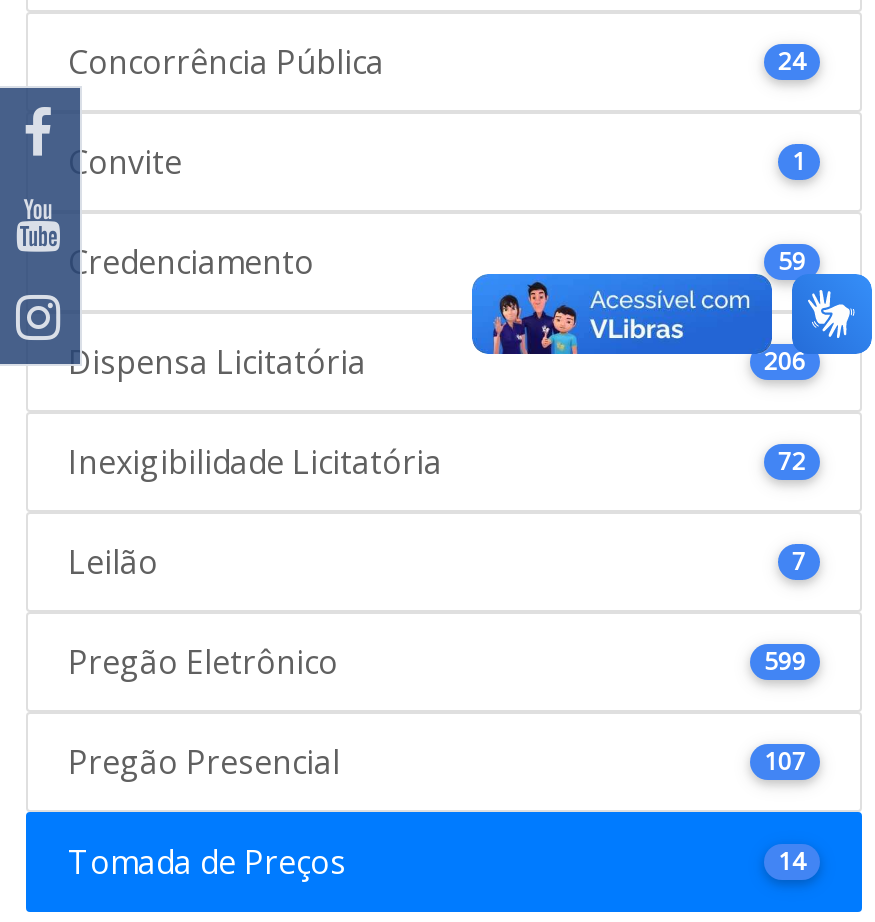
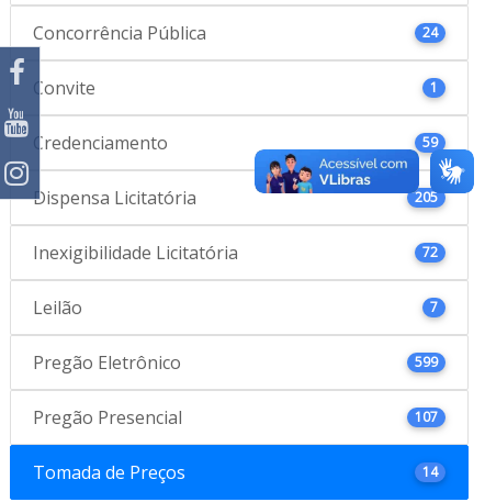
- 206
+ 205
